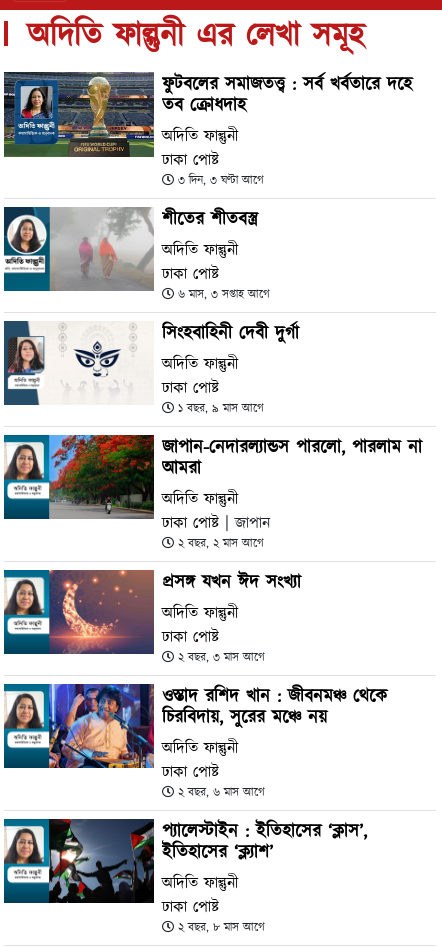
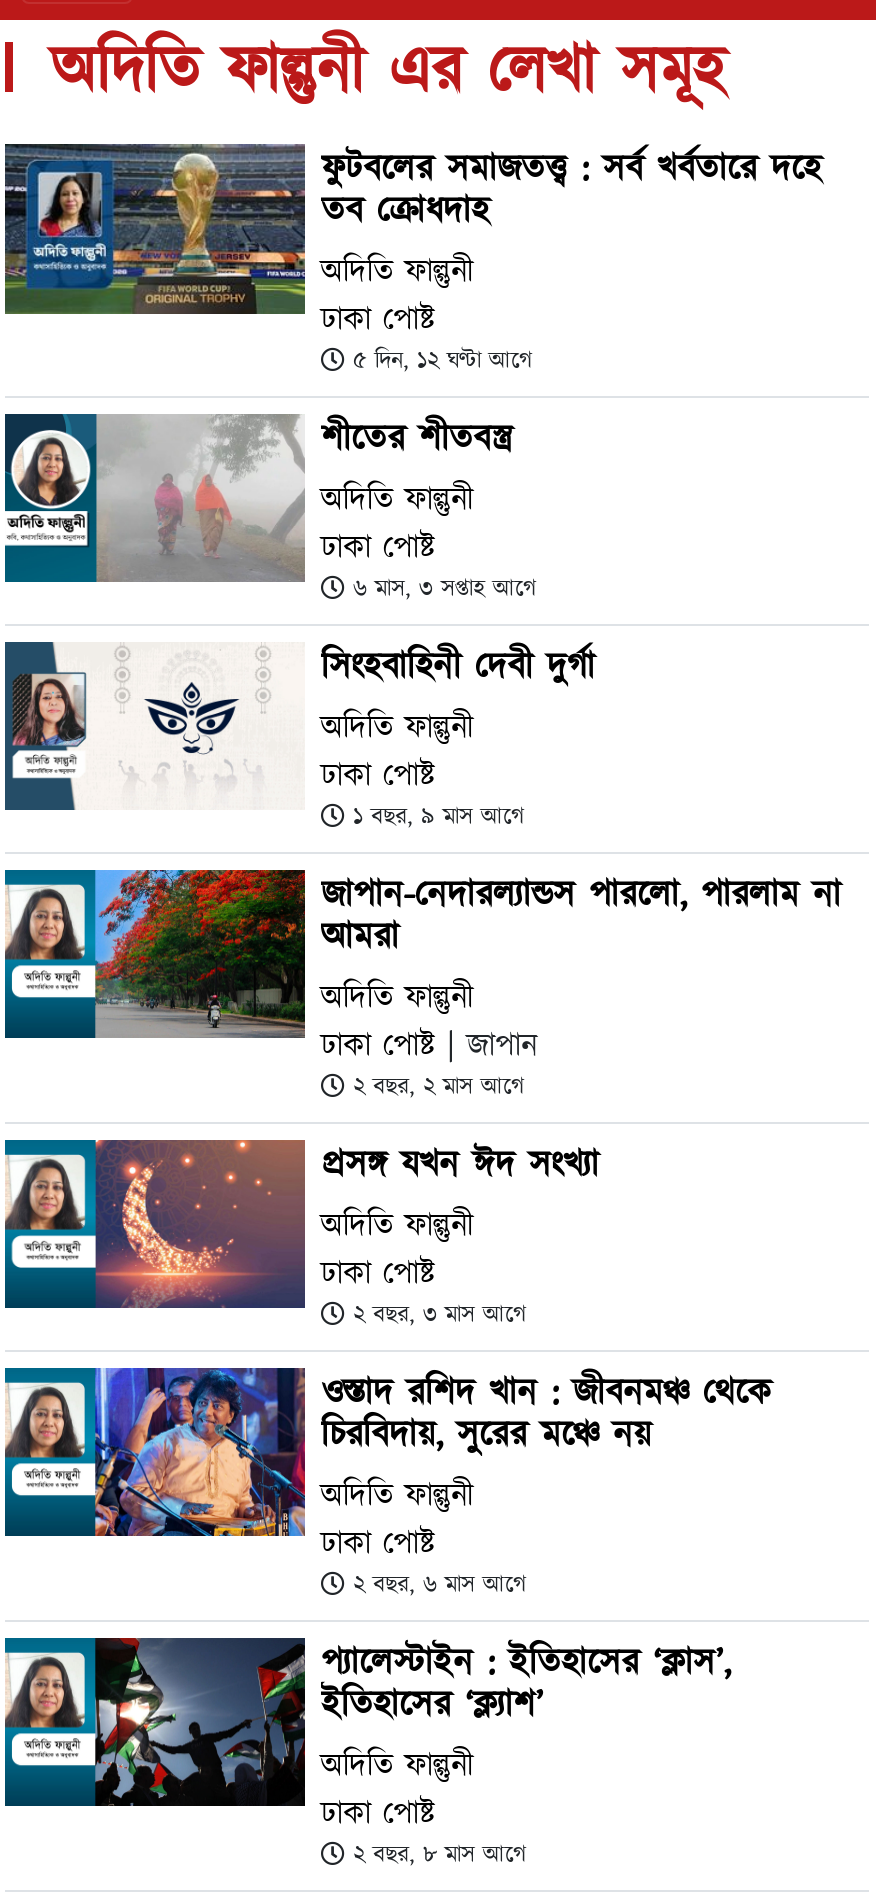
- ৩ দিন, ৩ ঘণ্টা আগে
+ ৫ দিন, ১২ ঘণ্টা আগে
